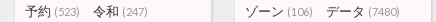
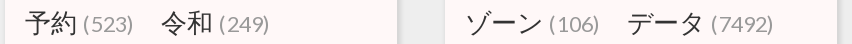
- 予約 (523) 令和 (247)
+ 予約 (523) 令和 (249)

- データ (7480)
+ データ (7492)
